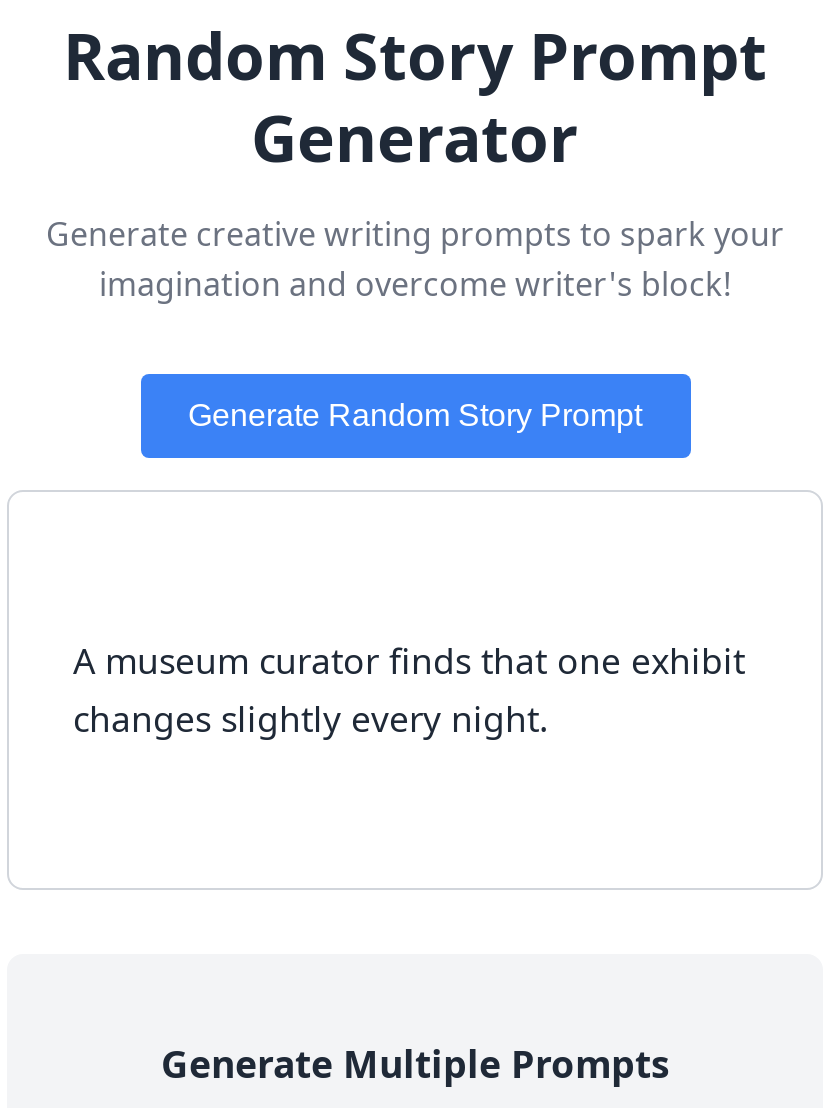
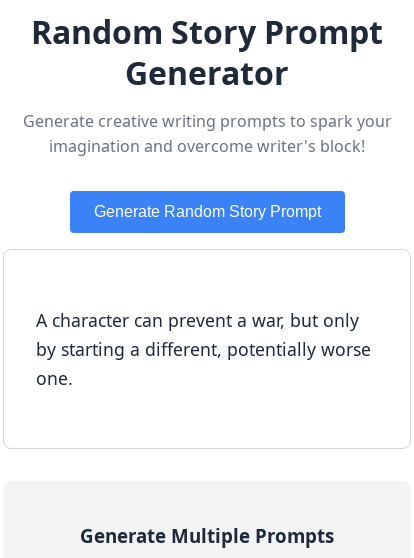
- A museum curator finds that one exhibit
- changes slightly every night.
+ A character can prevent a war, but only
+ by starting a different, potentially worse
+ one.
